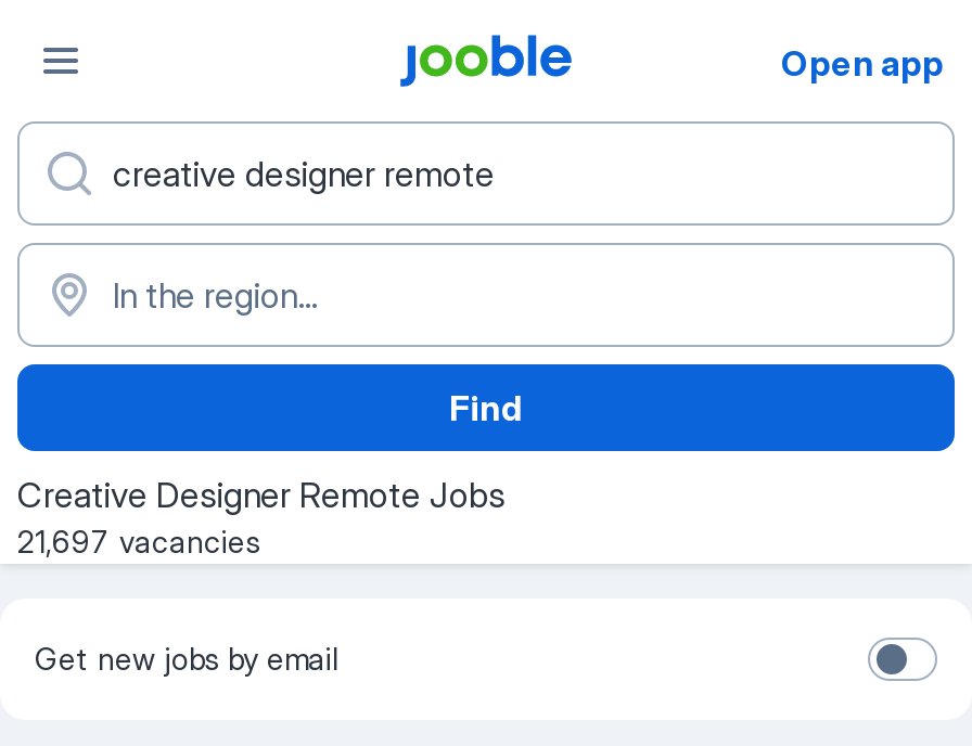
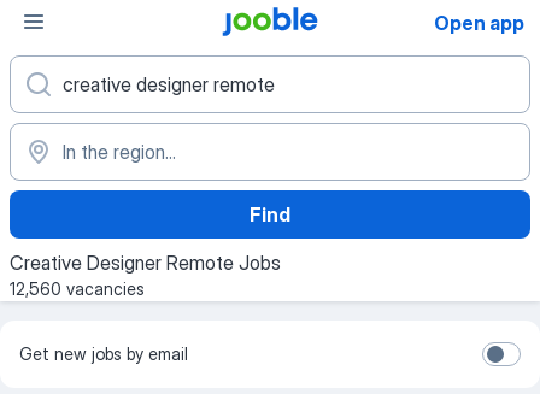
- 21,697 vacancies
+ 12,560 vacancies
